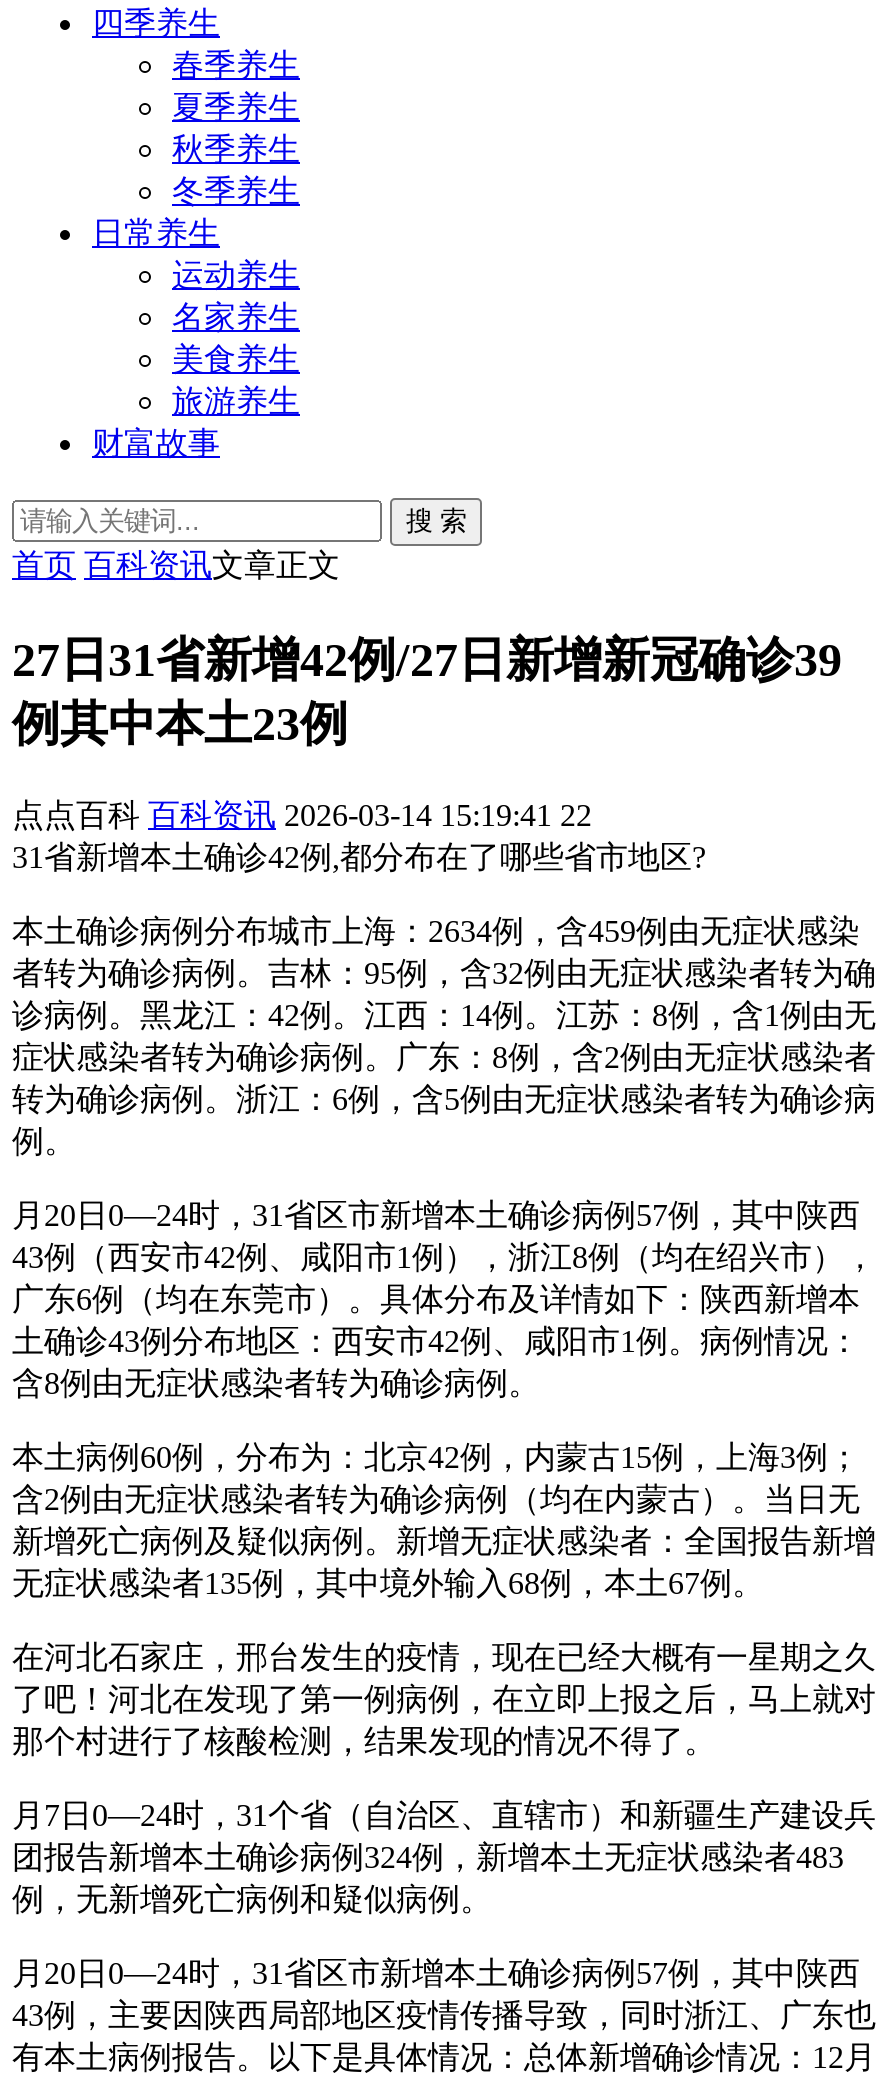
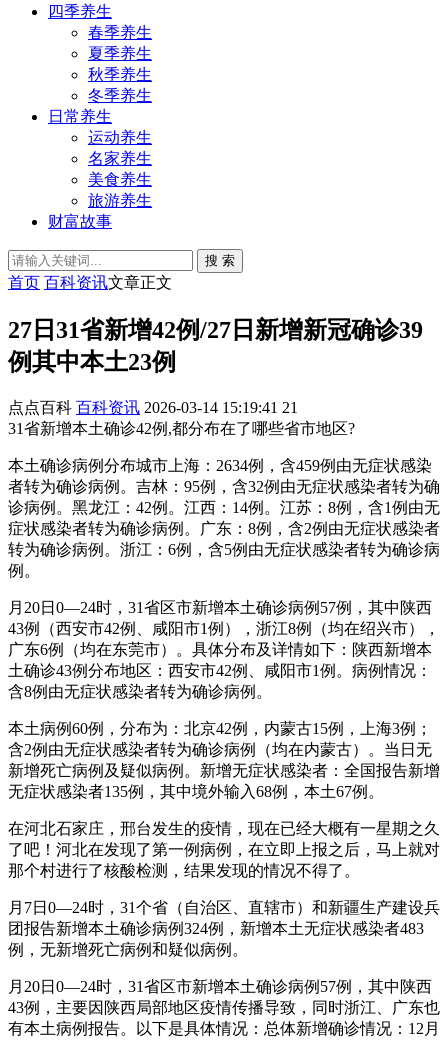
- 点点百科 百科资讯 2026-03-14 15:19:41 22
+ 点点百科 百科资讯 2026-03-14 15:19:41 21
